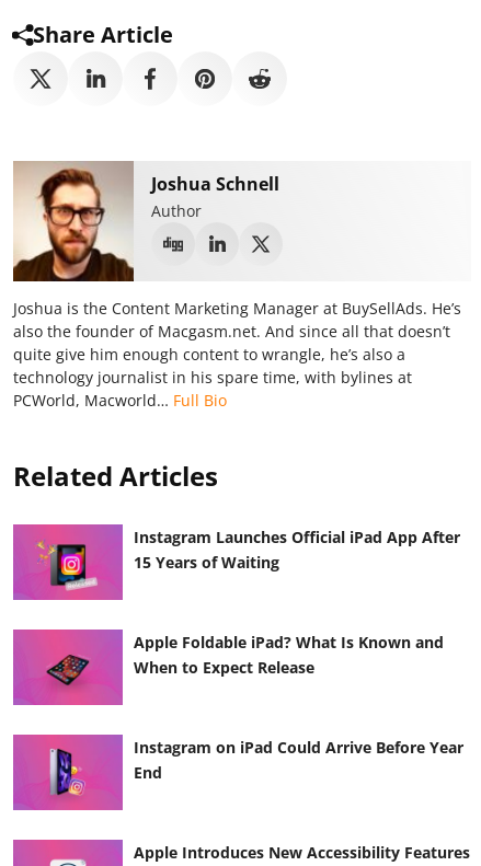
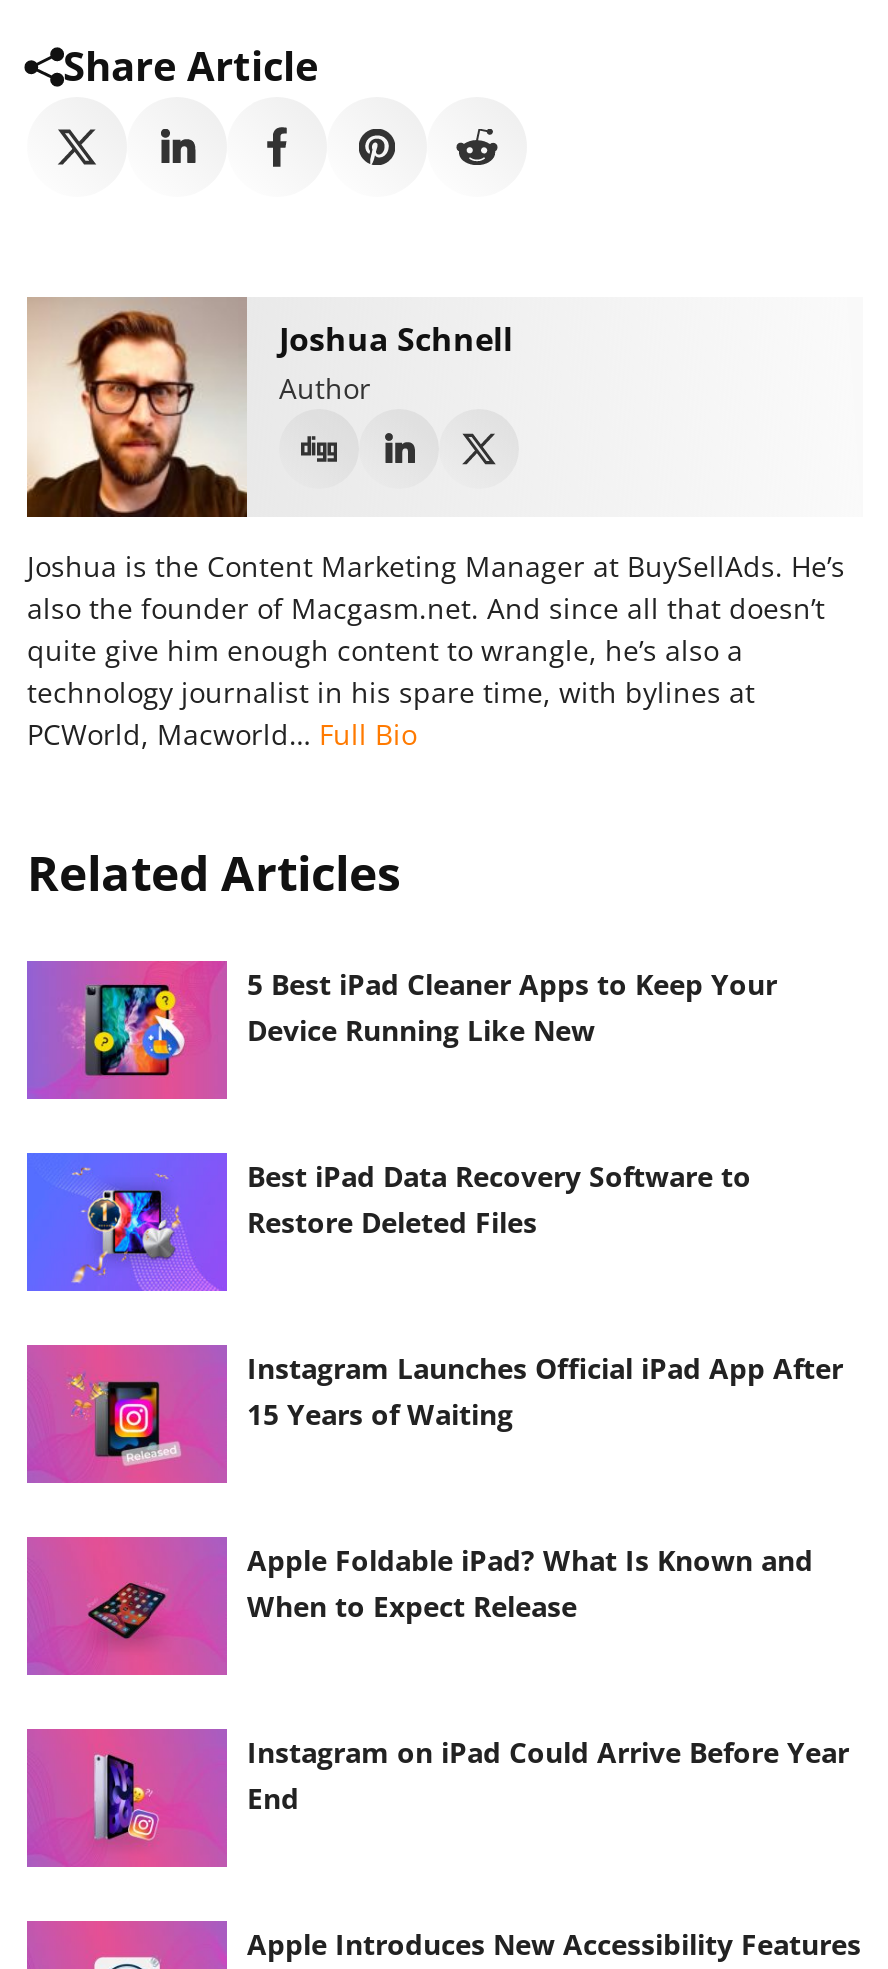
+ [image]
+ Best iPad Data Recovery Software to
+ Restore Deleted Files

+ [image]
+ 5 Best iPad Cleaner Apps to Keep Your
+ Device Running Like New
